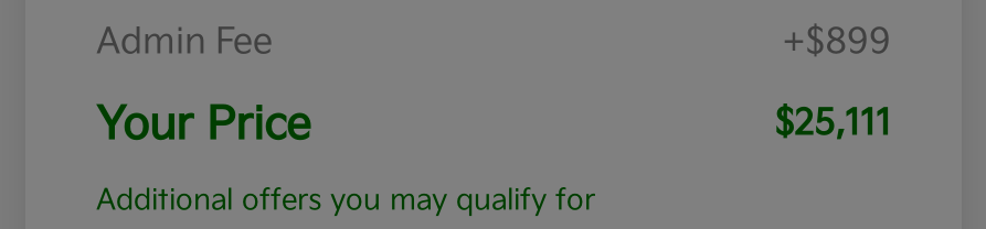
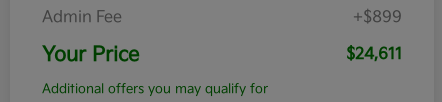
- $25,111
+ $24,611
